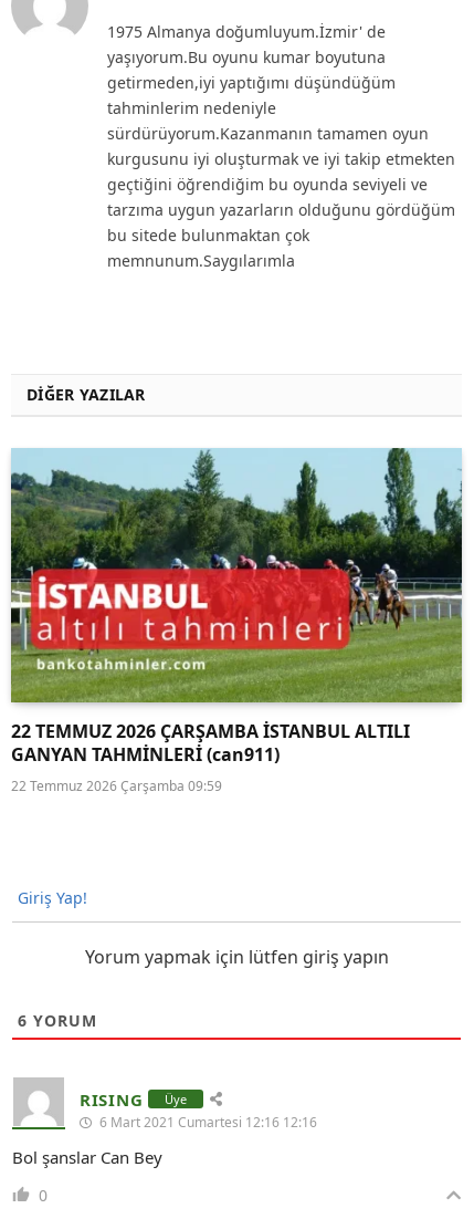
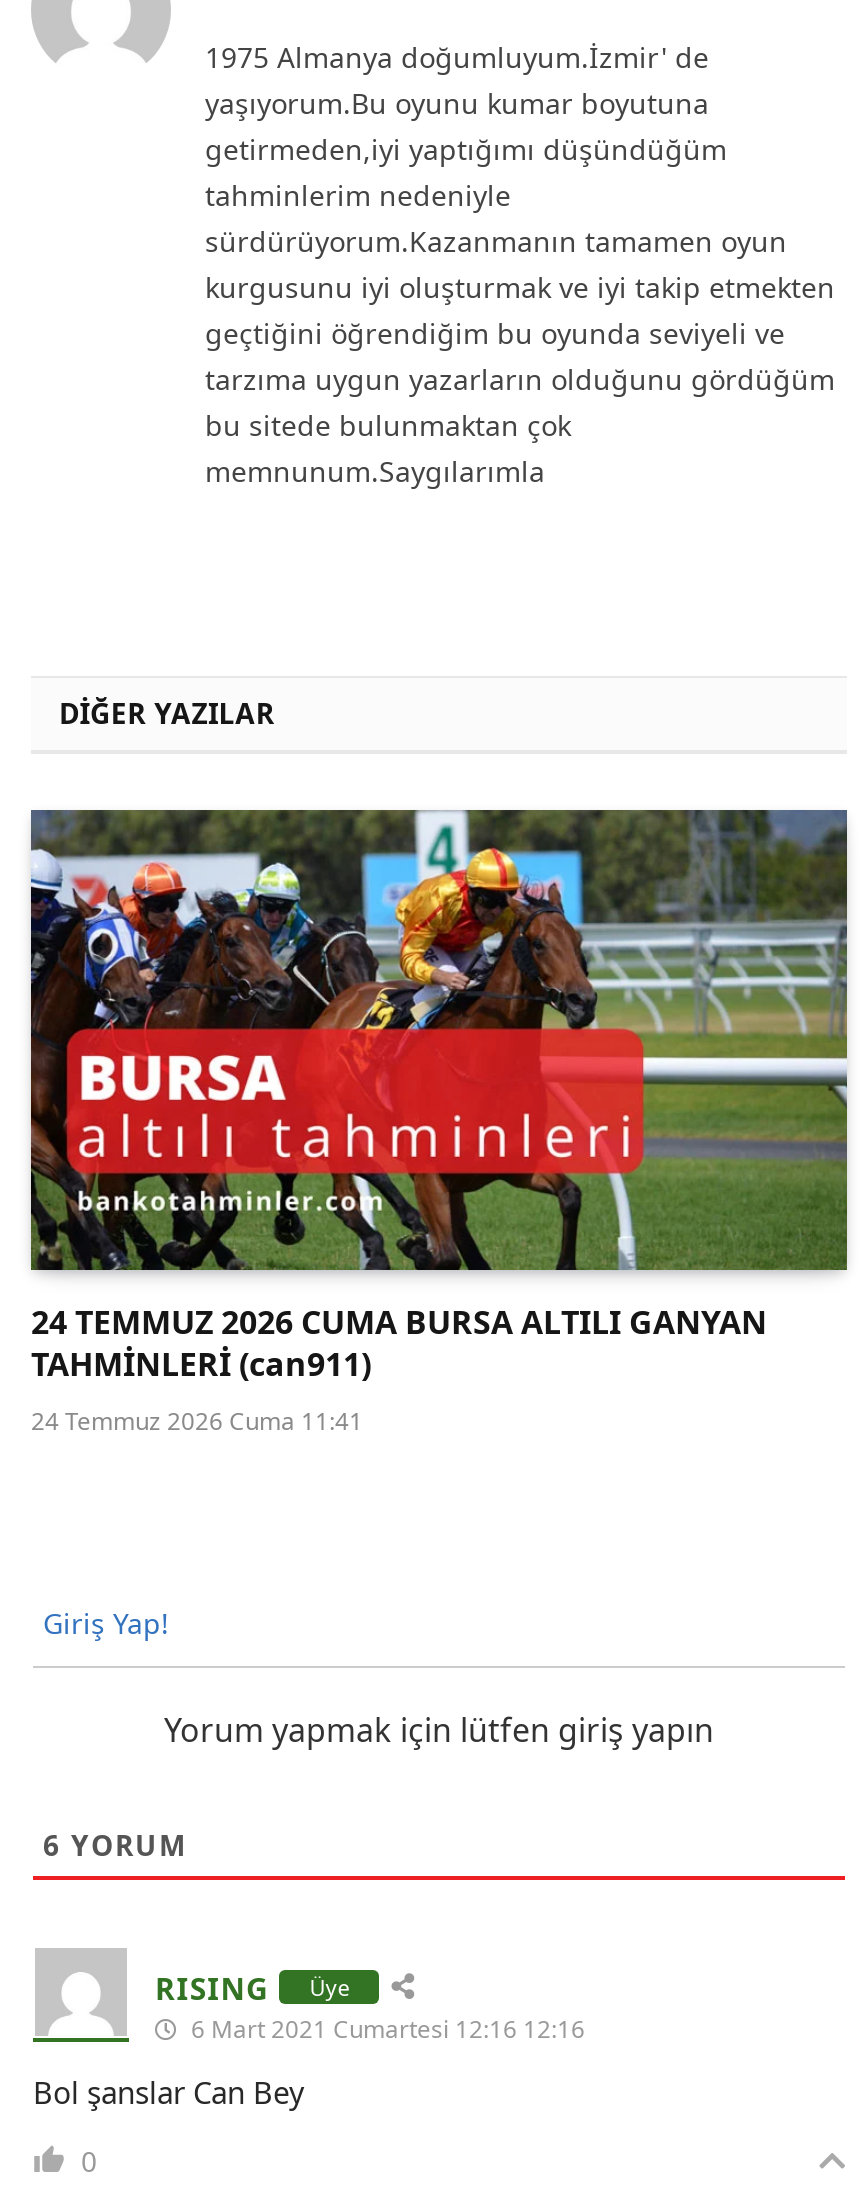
- [image]
- 22 TEMMUZ 2026 ÇARŞAMBA İSTANBUL ALTILI
- GANYAN TAHMİNLERİ (can911)
- 22 Temmuz 2026 Çarşamba 09:59
+ [image]
+ 24 TEMMUZ 2026 CUMA BURSA ALTILI GANYAN
+ TAHMİNLERİ (can911)
+ 24 Temmuz 2026 Cuma 11:41
